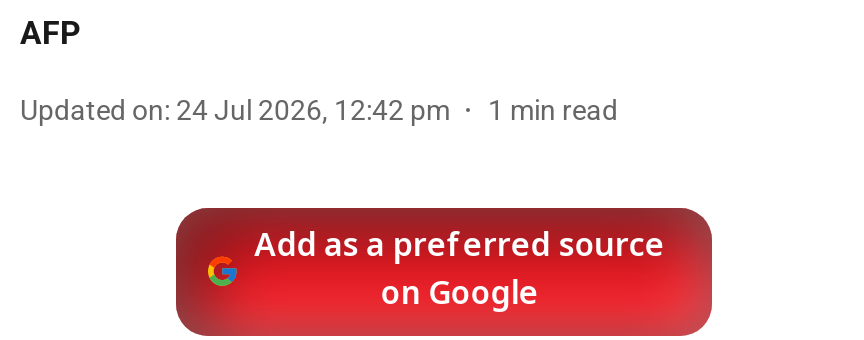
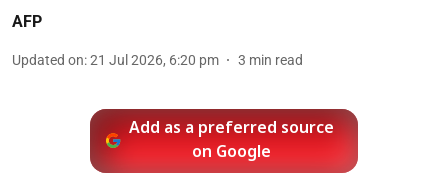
- Updated on: 24 Jul 2026, 12:42 pm
+ Updated on: 21 Jul 2026, 6:20 pm

- 1 min read
+ 3 min read
